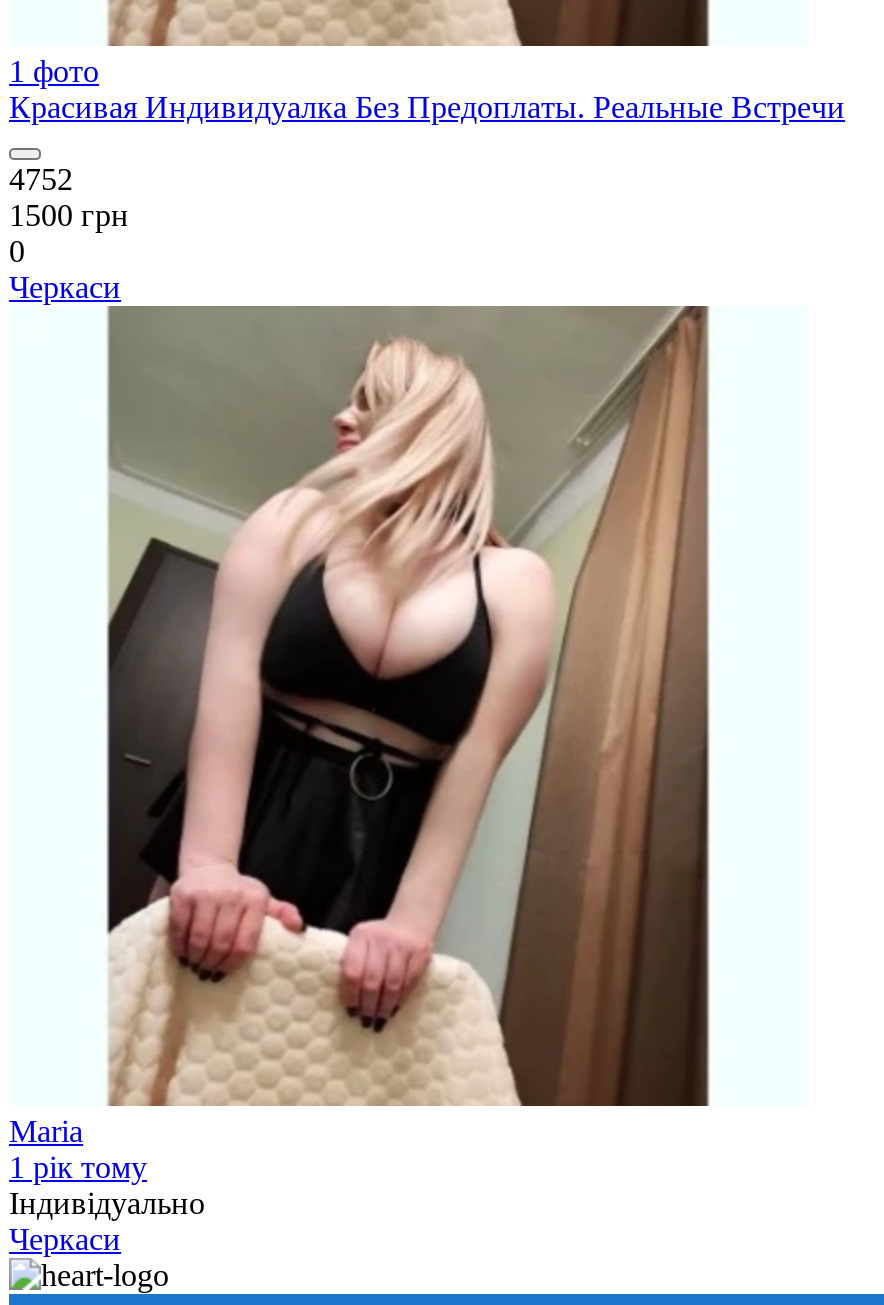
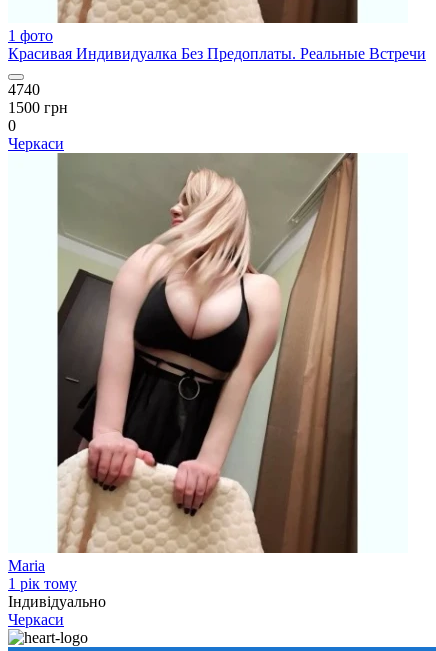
- 4752
+ 4740
